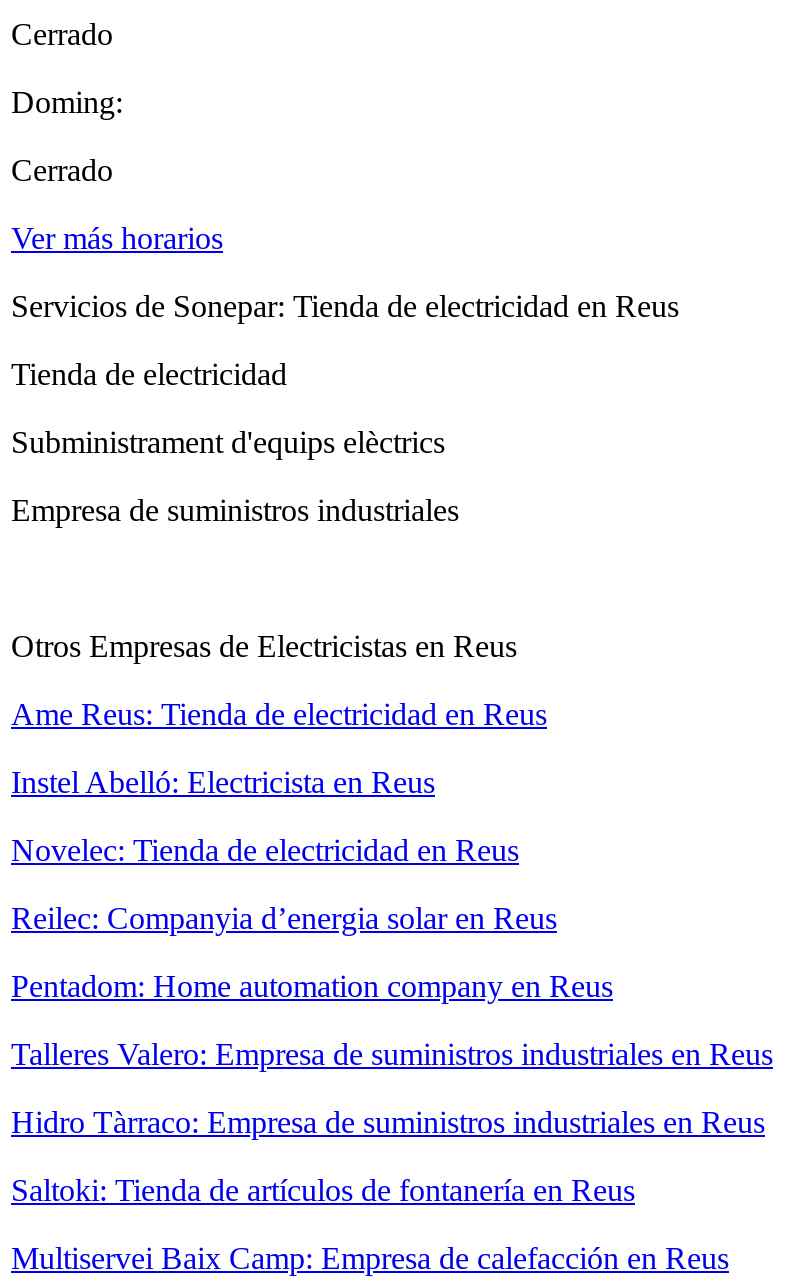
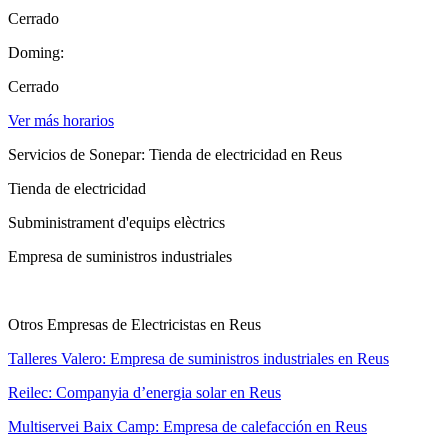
- Ame Reus: Tienda de electricidad en Reus
- Instel Abelló: Electricista en Reus
- Novelec: Tienda de electricidad en Reus
- Pentadom: Home automation company en Reus

moved down: Reilec: Companyia d’energia solar en Reus

- Hidro Tàrraco: Empresa de suministros industriales en Reus
- Saltoki: Tienda de artículos de fontanería en Reus
